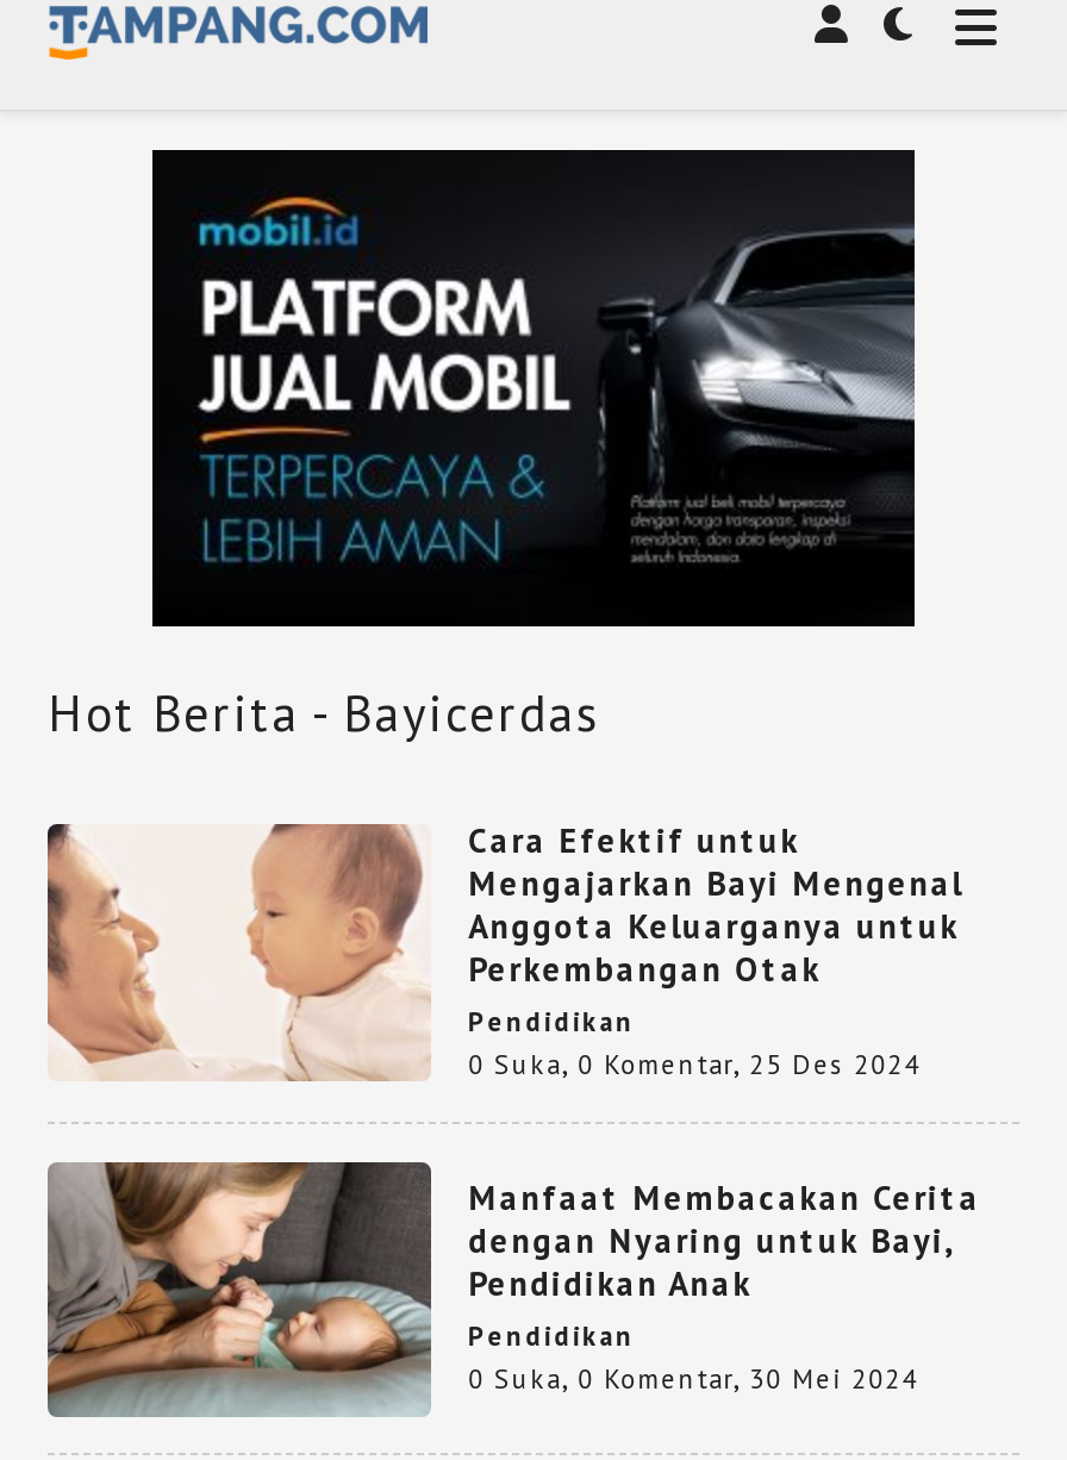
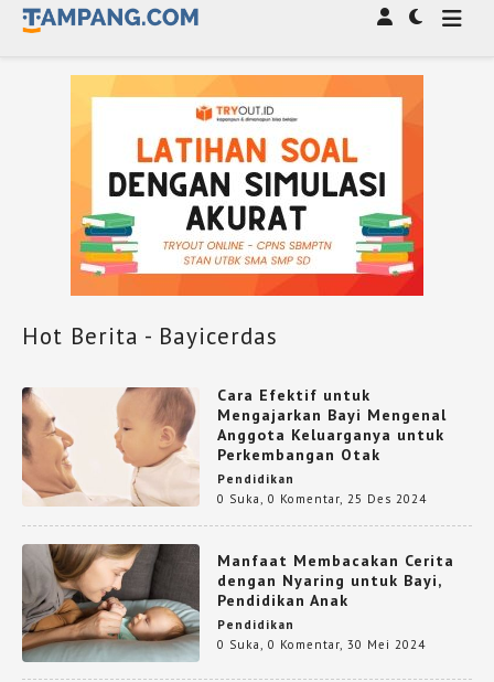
- [image]
+ [image]
